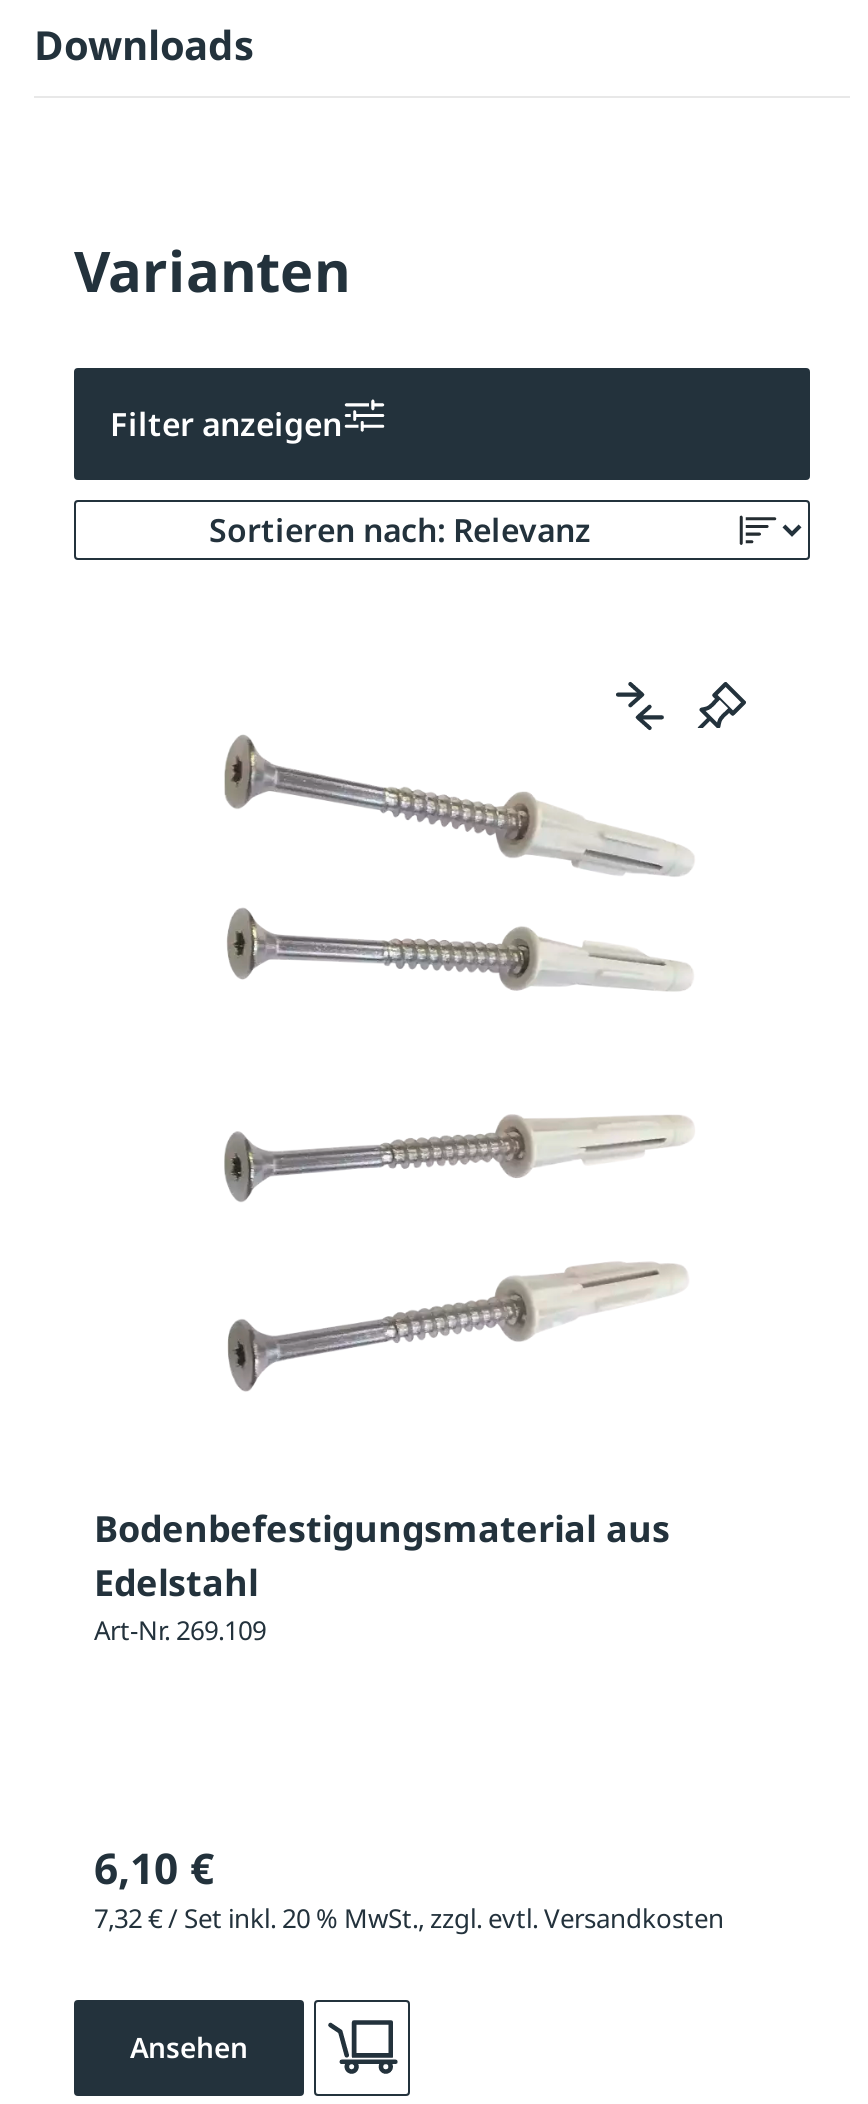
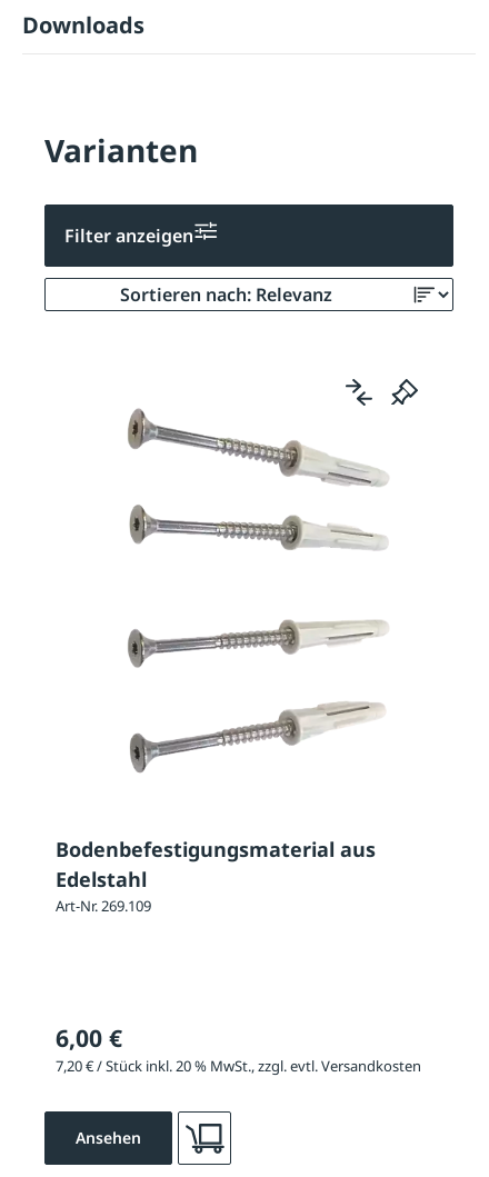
- 6,10 €
+ 6,00 €

- 7,32 € / Set inkl. 20 % MwSt., zzgl. evtl. Versandkosten
+ 7,20 € / Stück inkl. 20 % MwSt., zzgl. evtl. Versandkosten
